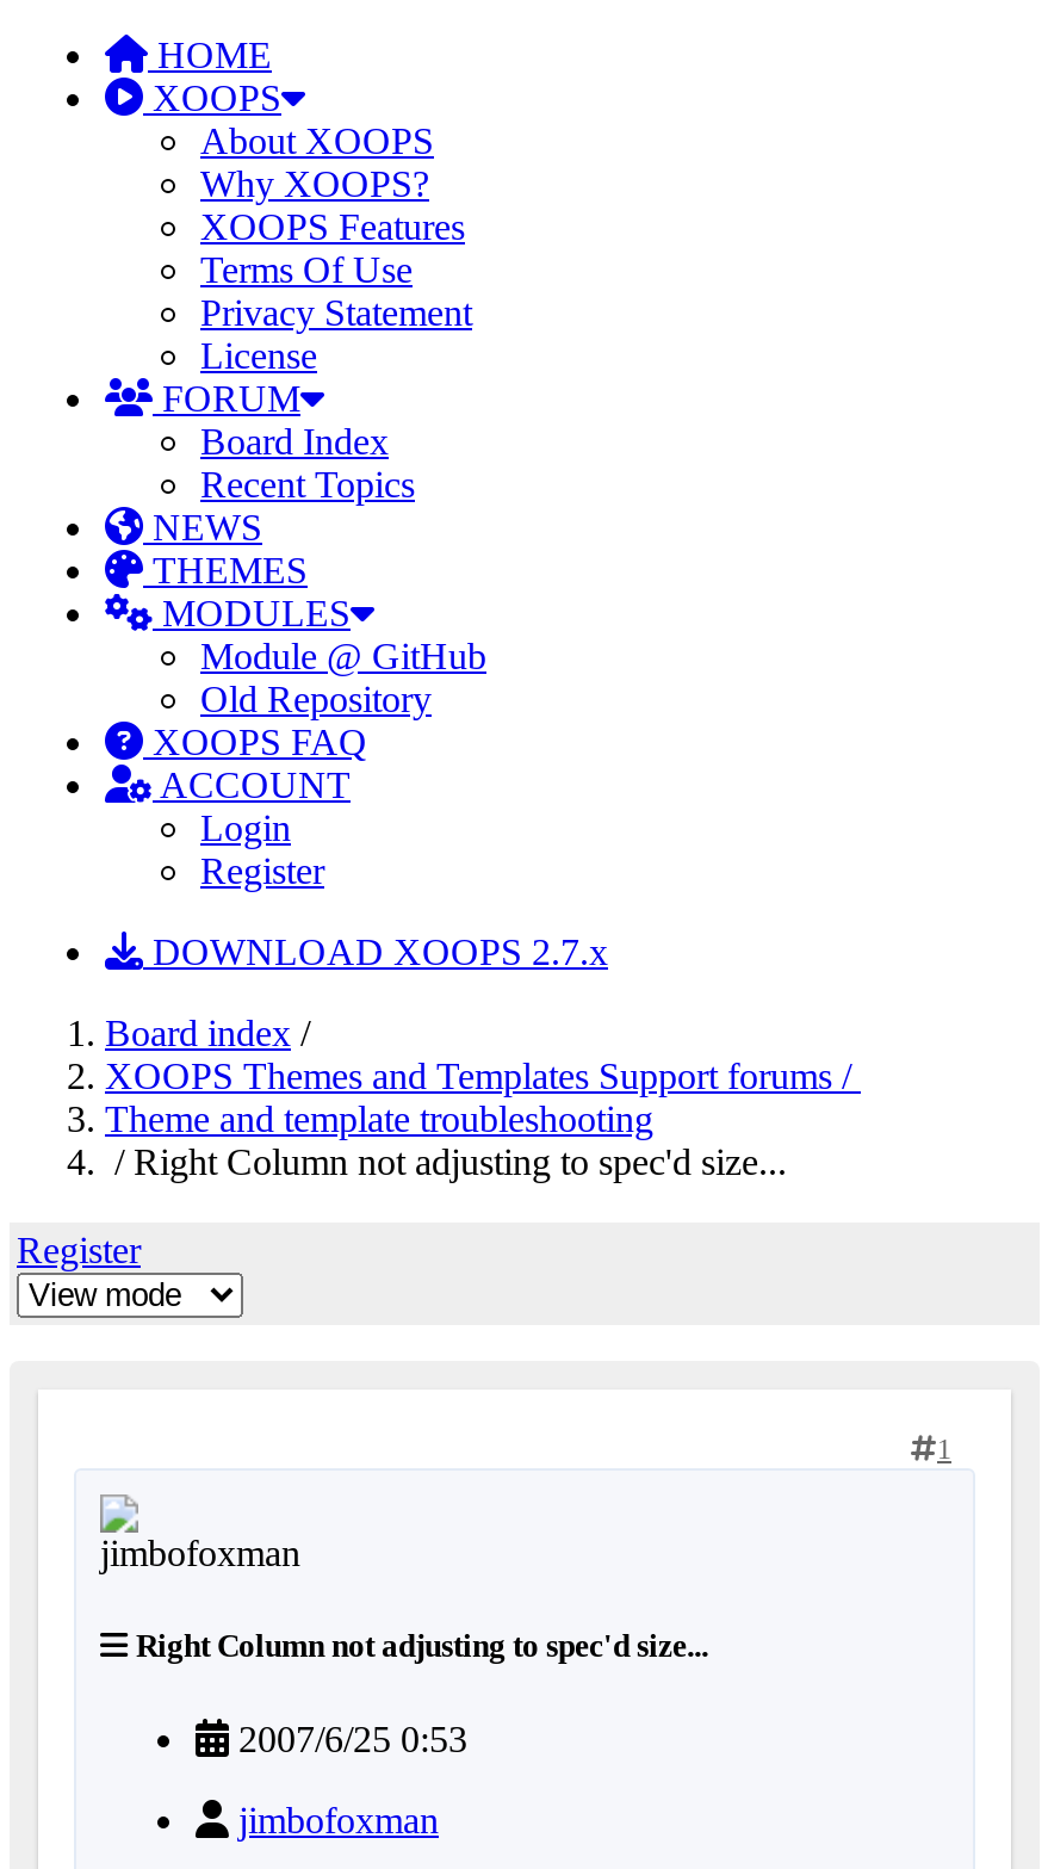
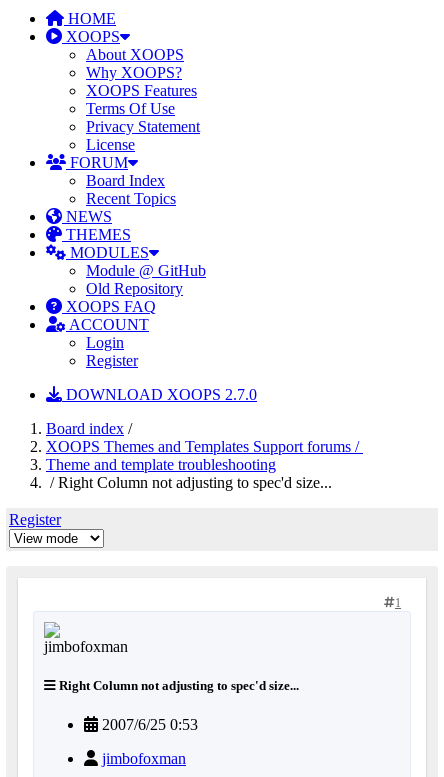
- DOWNLOAD XOOPS 2.7.x
+ DOWNLOAD XOOPS 2.7.0
